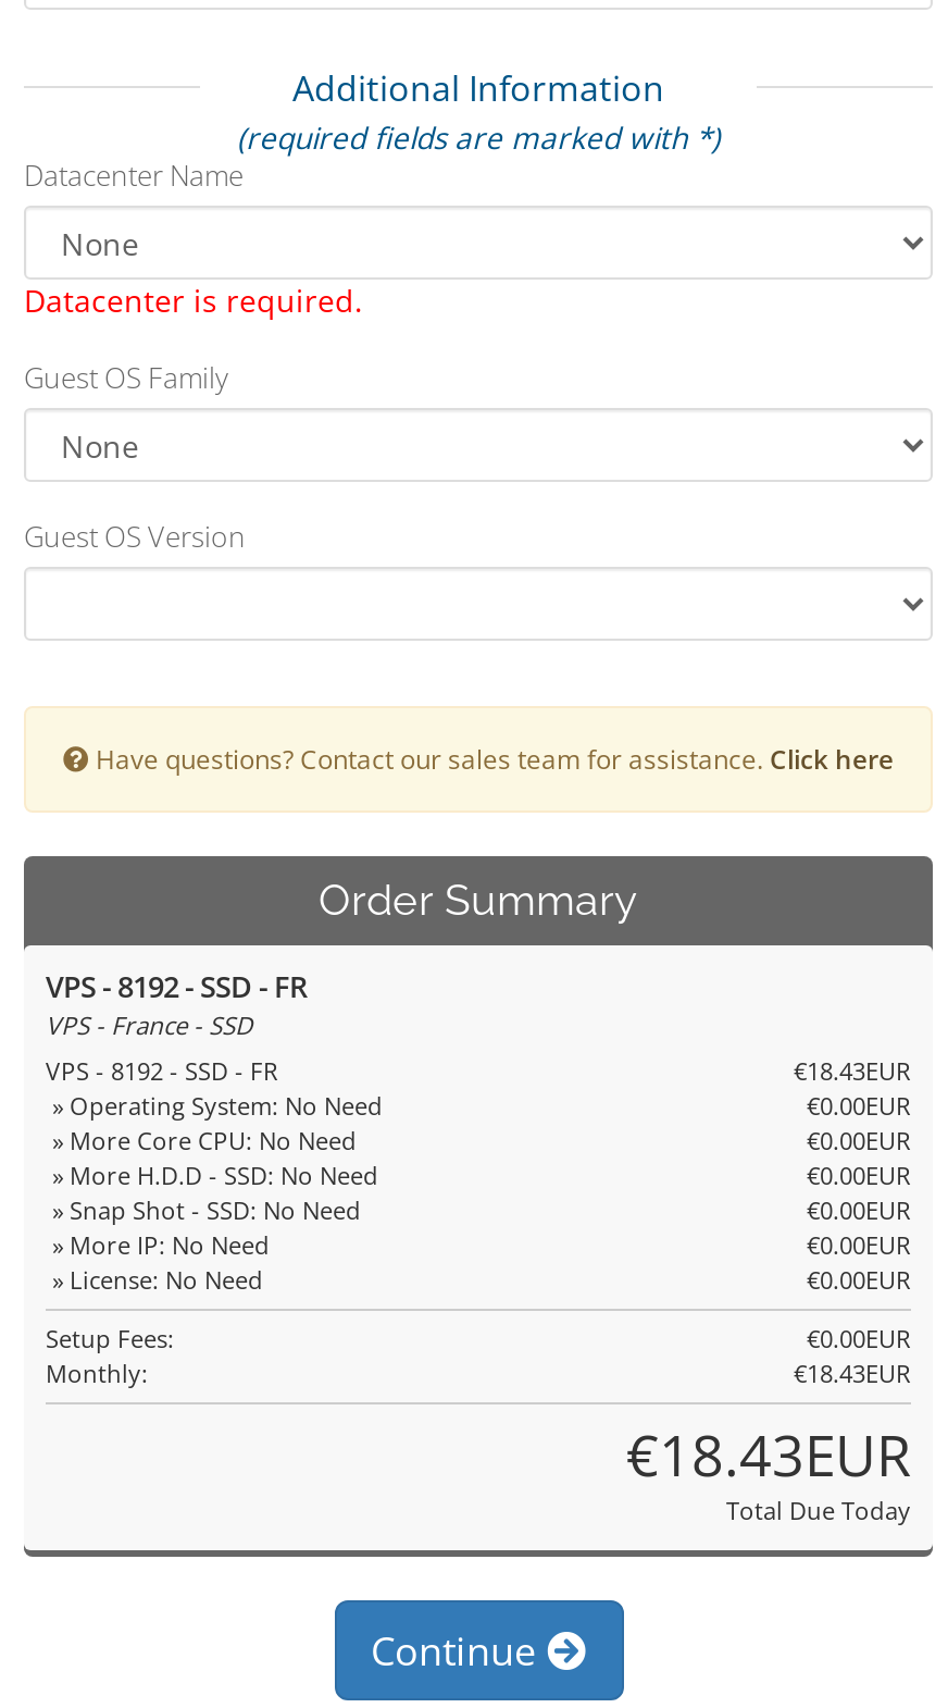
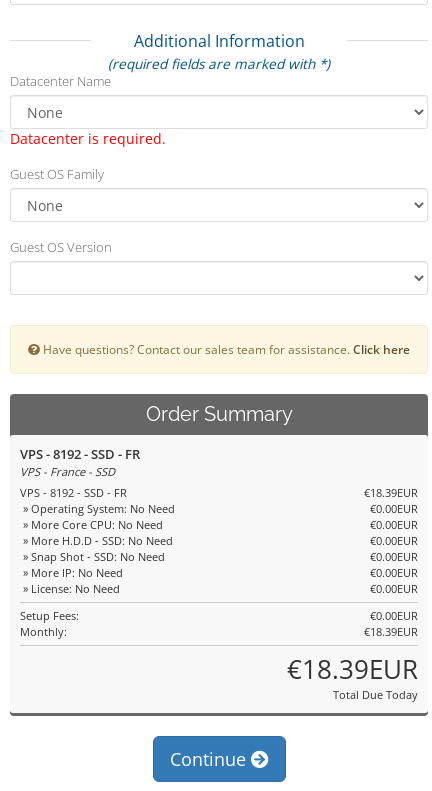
- €18.43EUR
+ €18.39EUR

- €18.43EUR
- €18.43EUR
+ €18.39EUR
+ €18.39EUR
